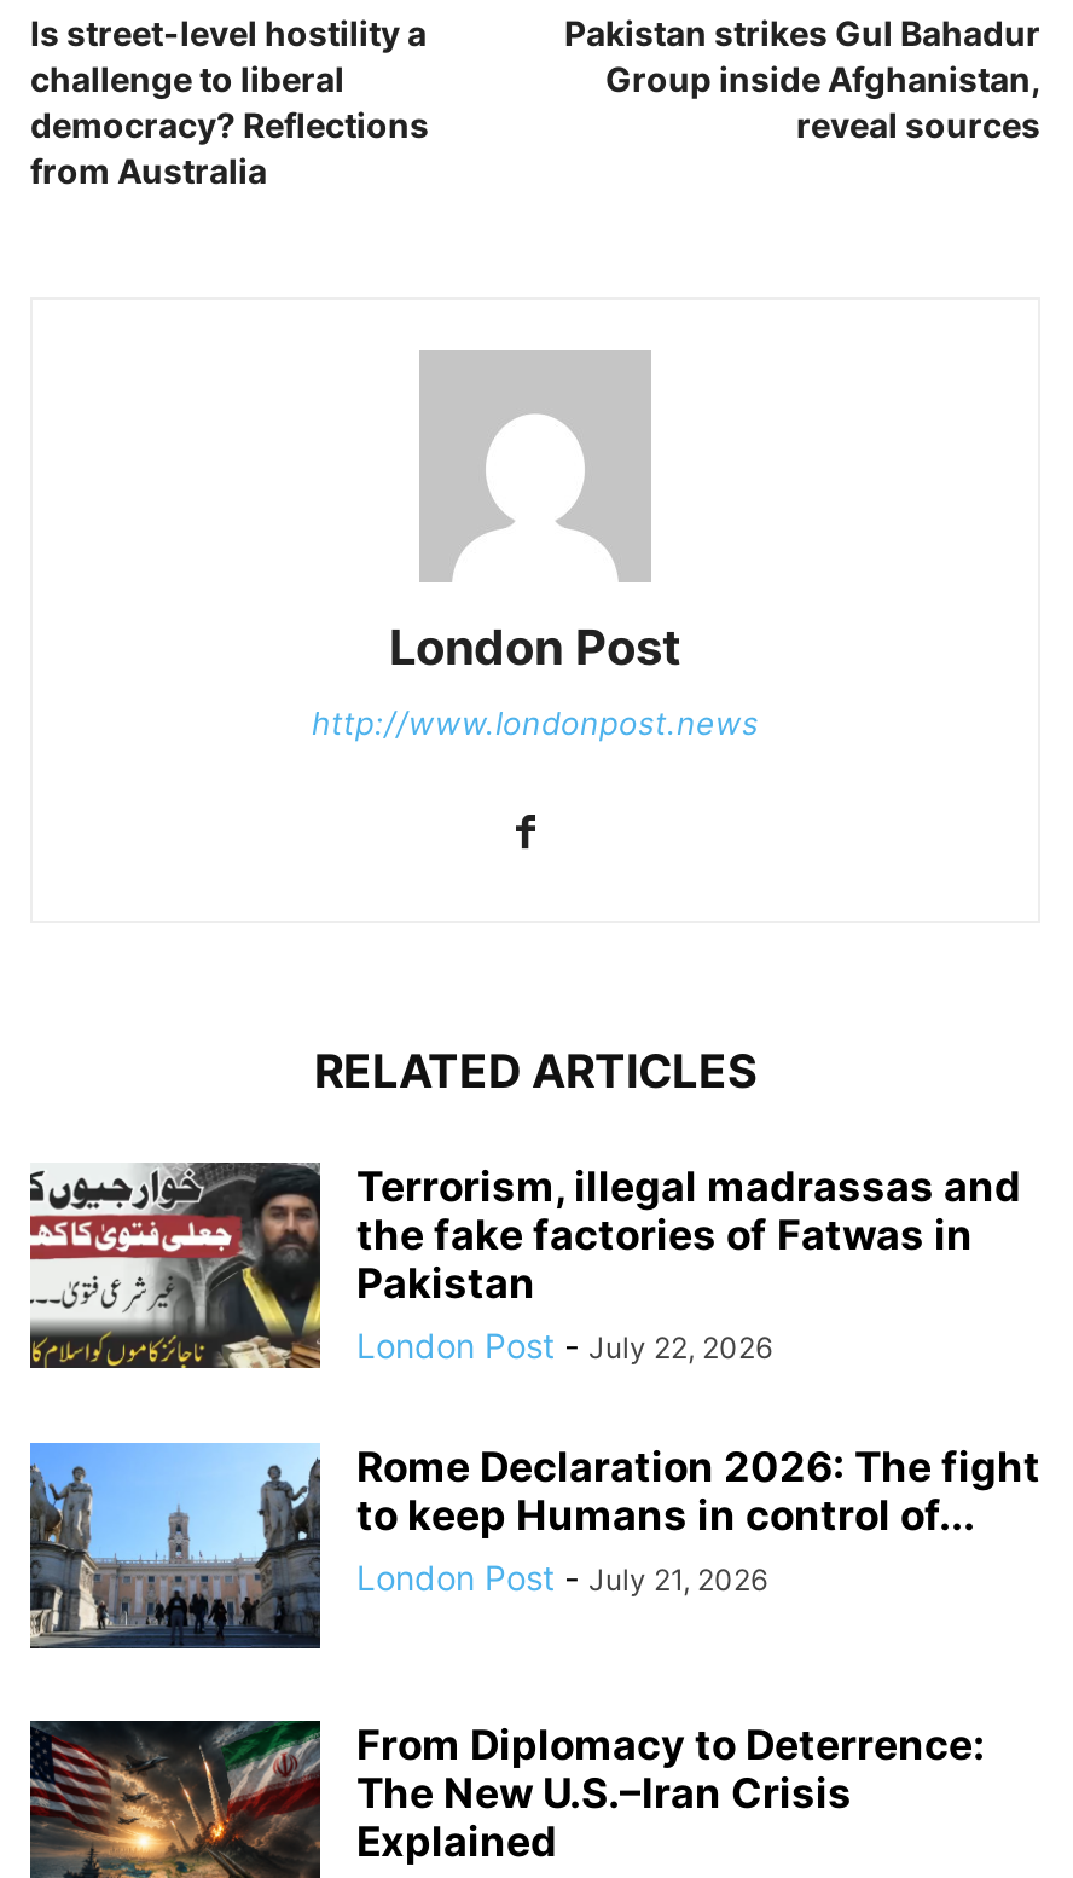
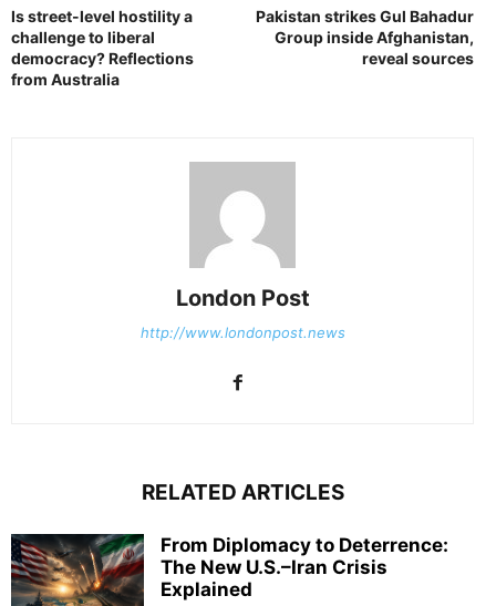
- [image]
- Terrorism, illegal madrassas and
- the fake factories of Fatwas in
- Pakistan
- London Post - July 22, 2026
- Rome Declaration 2026: The fight
- to keep Humans in control of...
- London Post - July 21, 2026

- [image]
